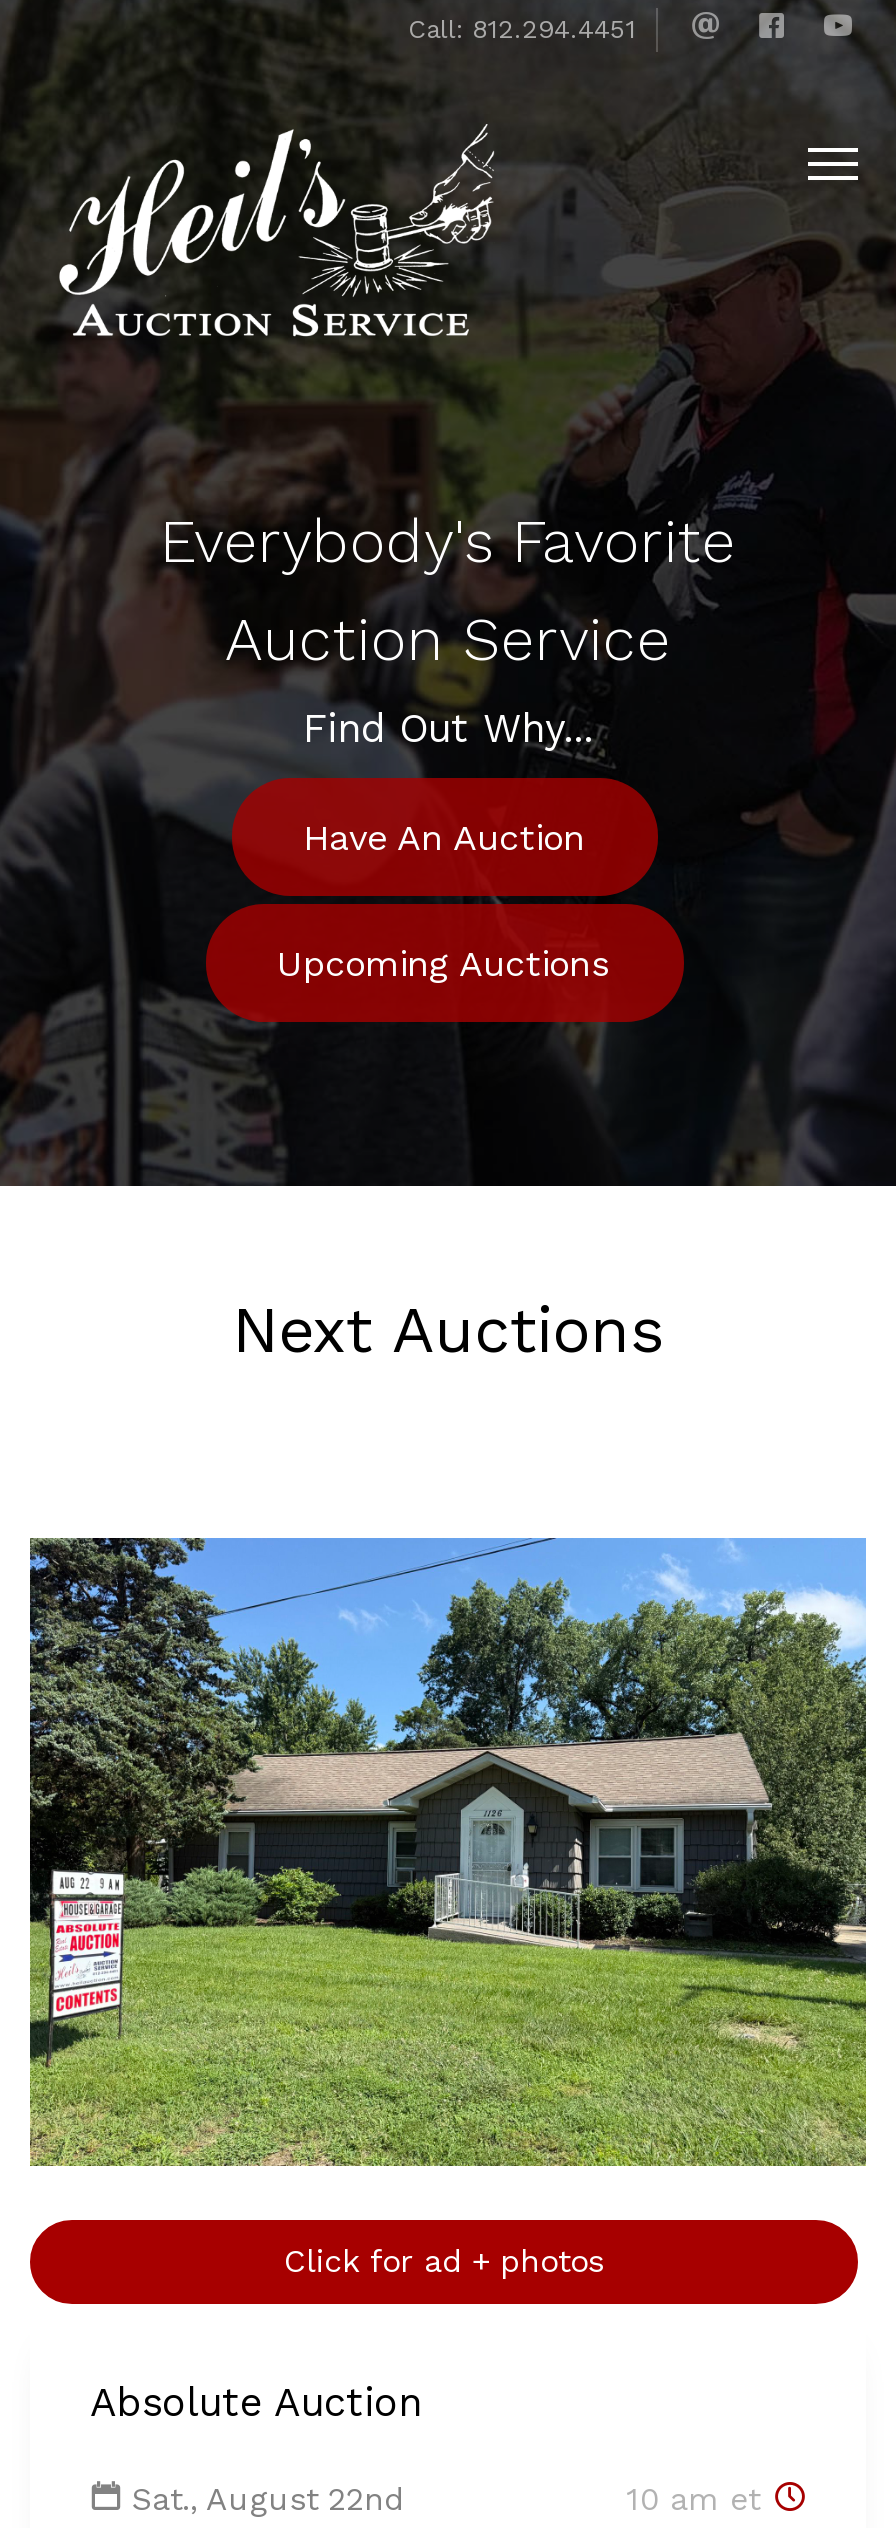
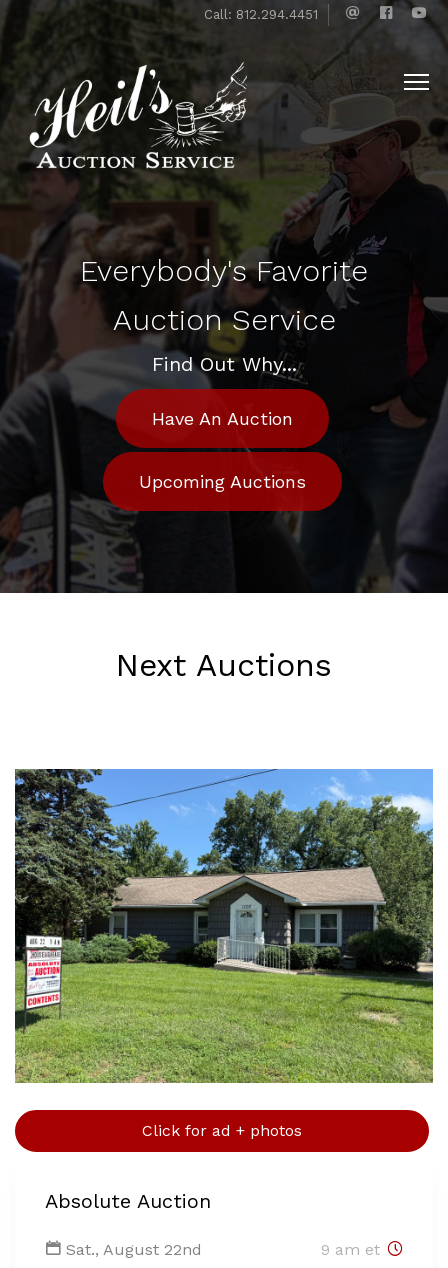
- 10 am et
+ 9 am et
